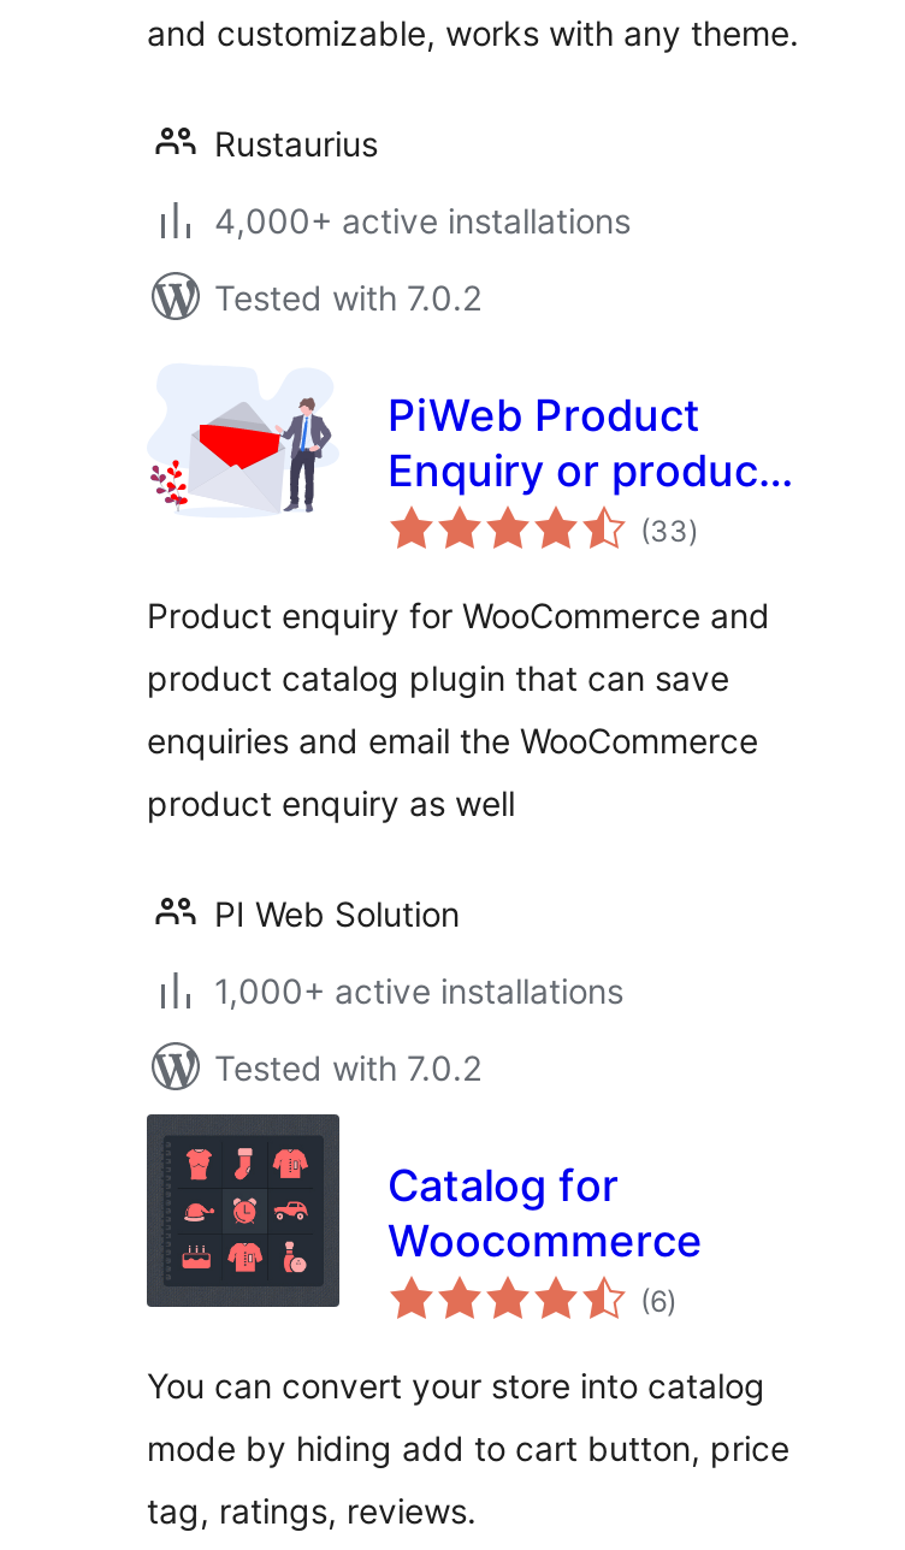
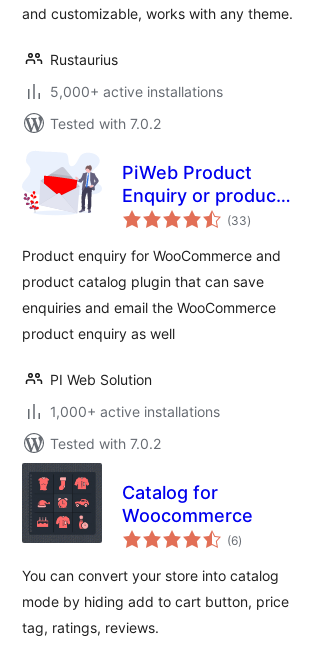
- 4,000+ active installations
+ 5,000+ active installations
